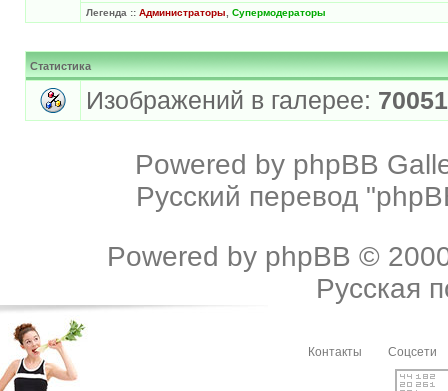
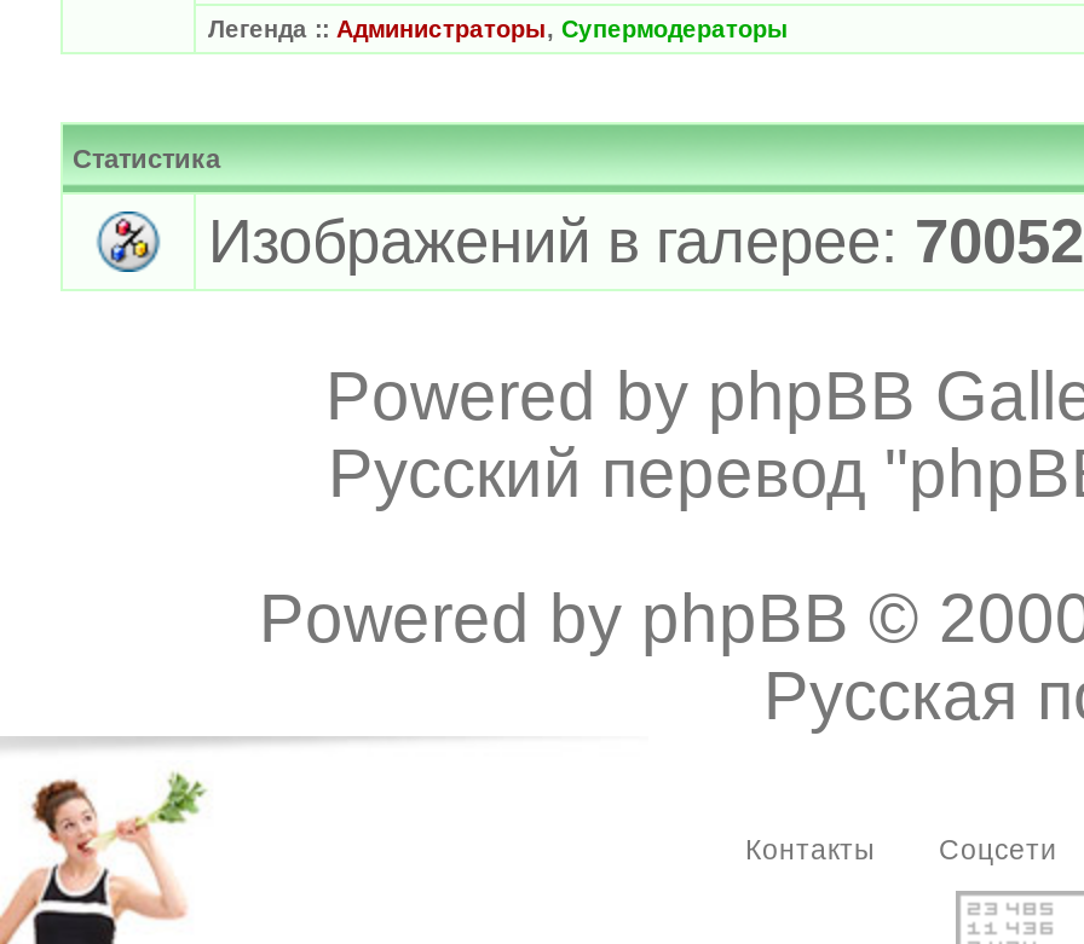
- Изображений в галерее: 70051
+ Изображений в галерее: 70052
